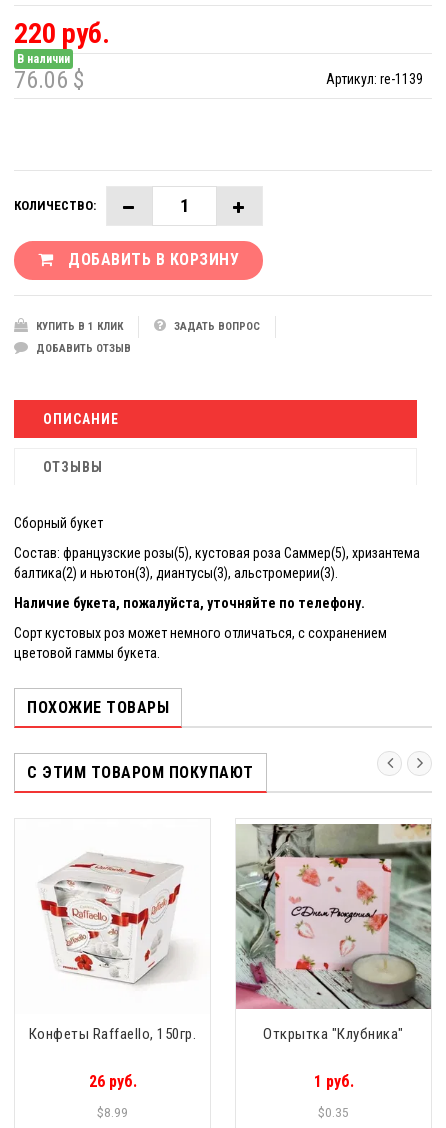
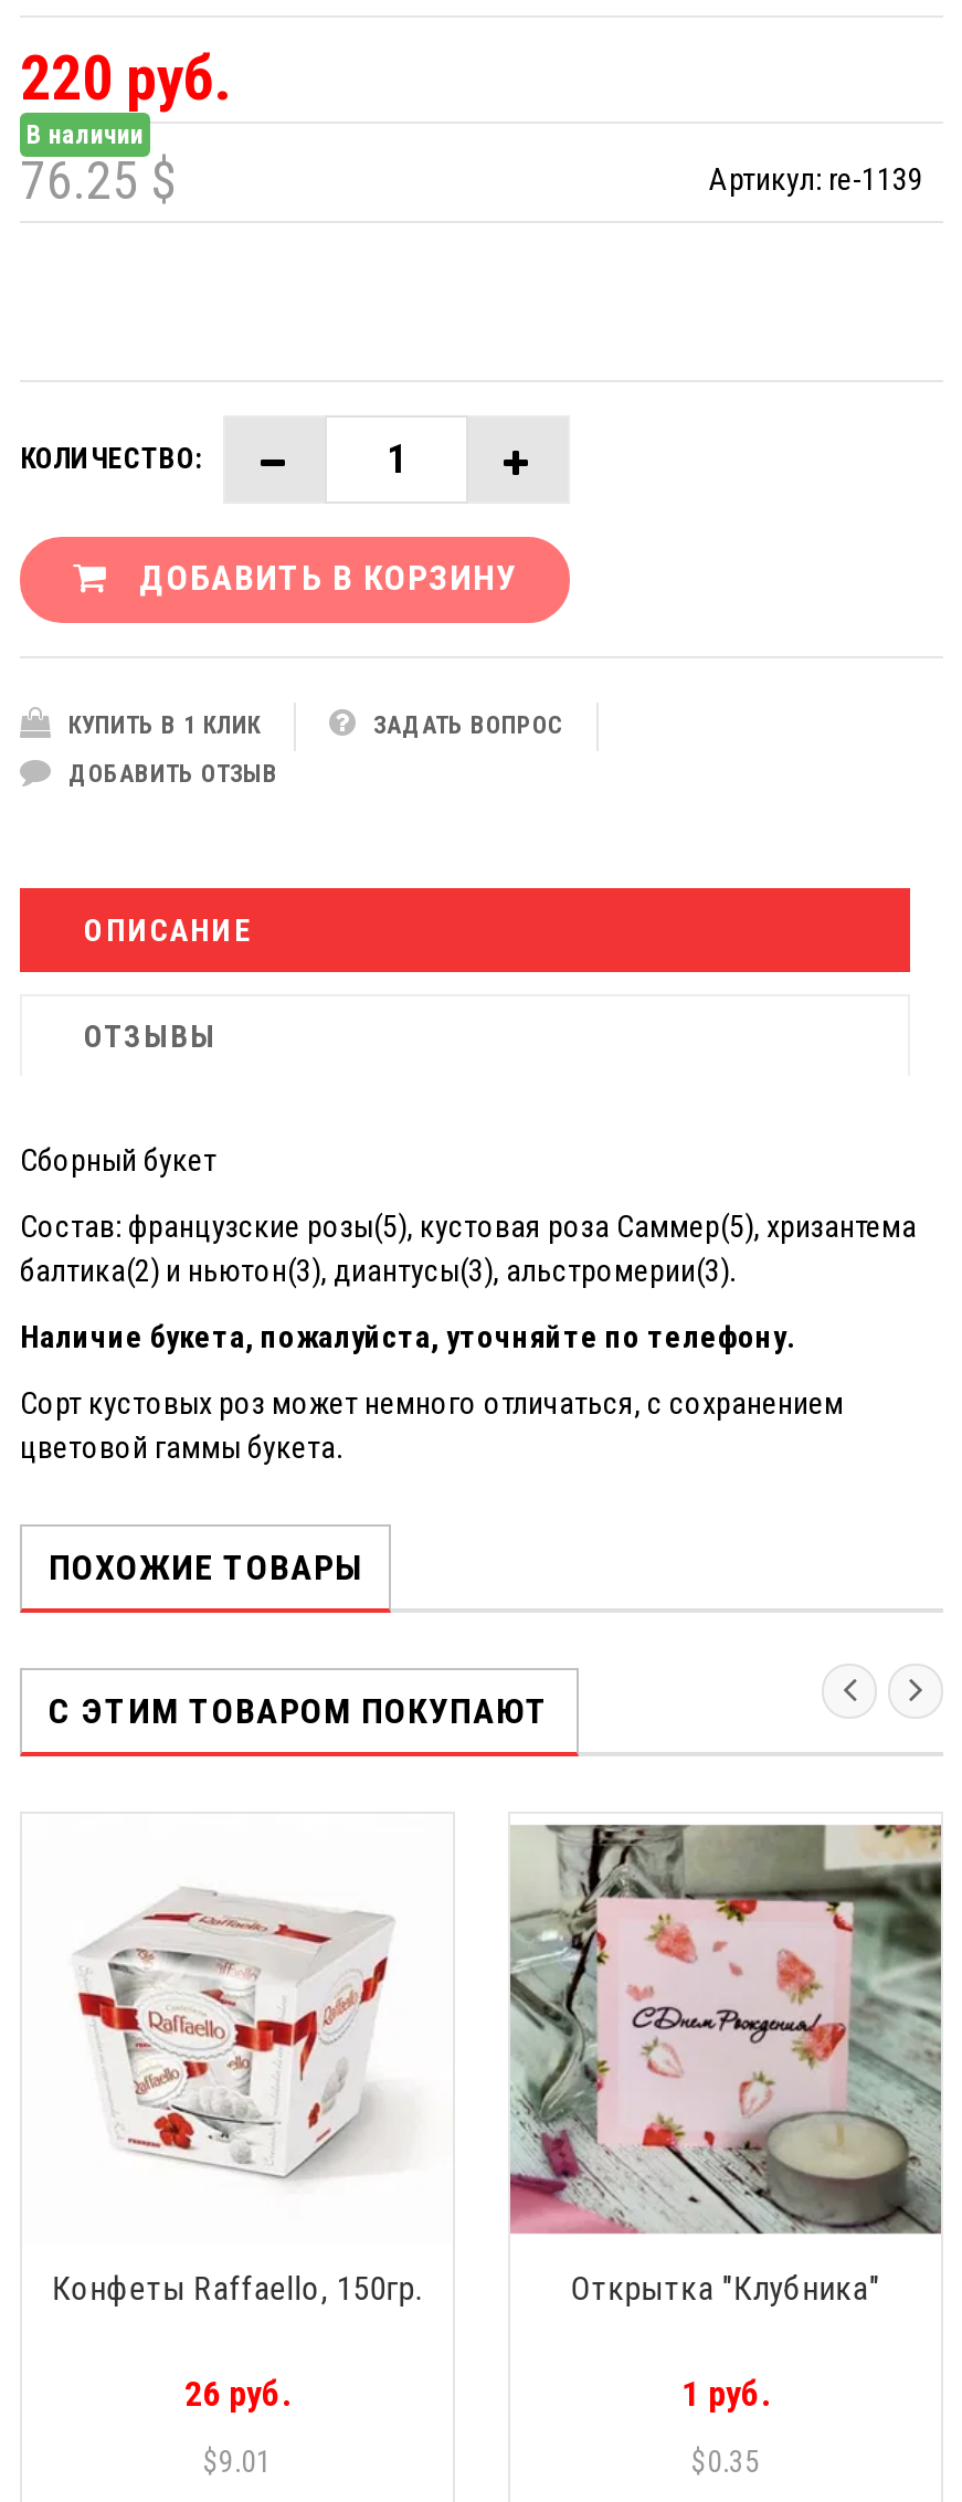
- 76.06 $
+ 76.25 $

- $8.99
+ $9.01
